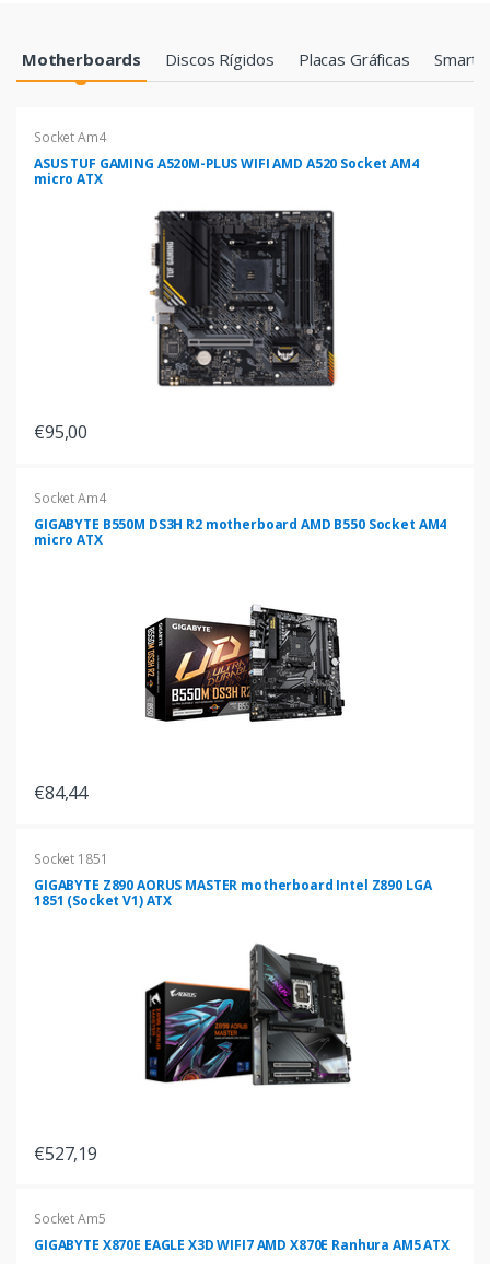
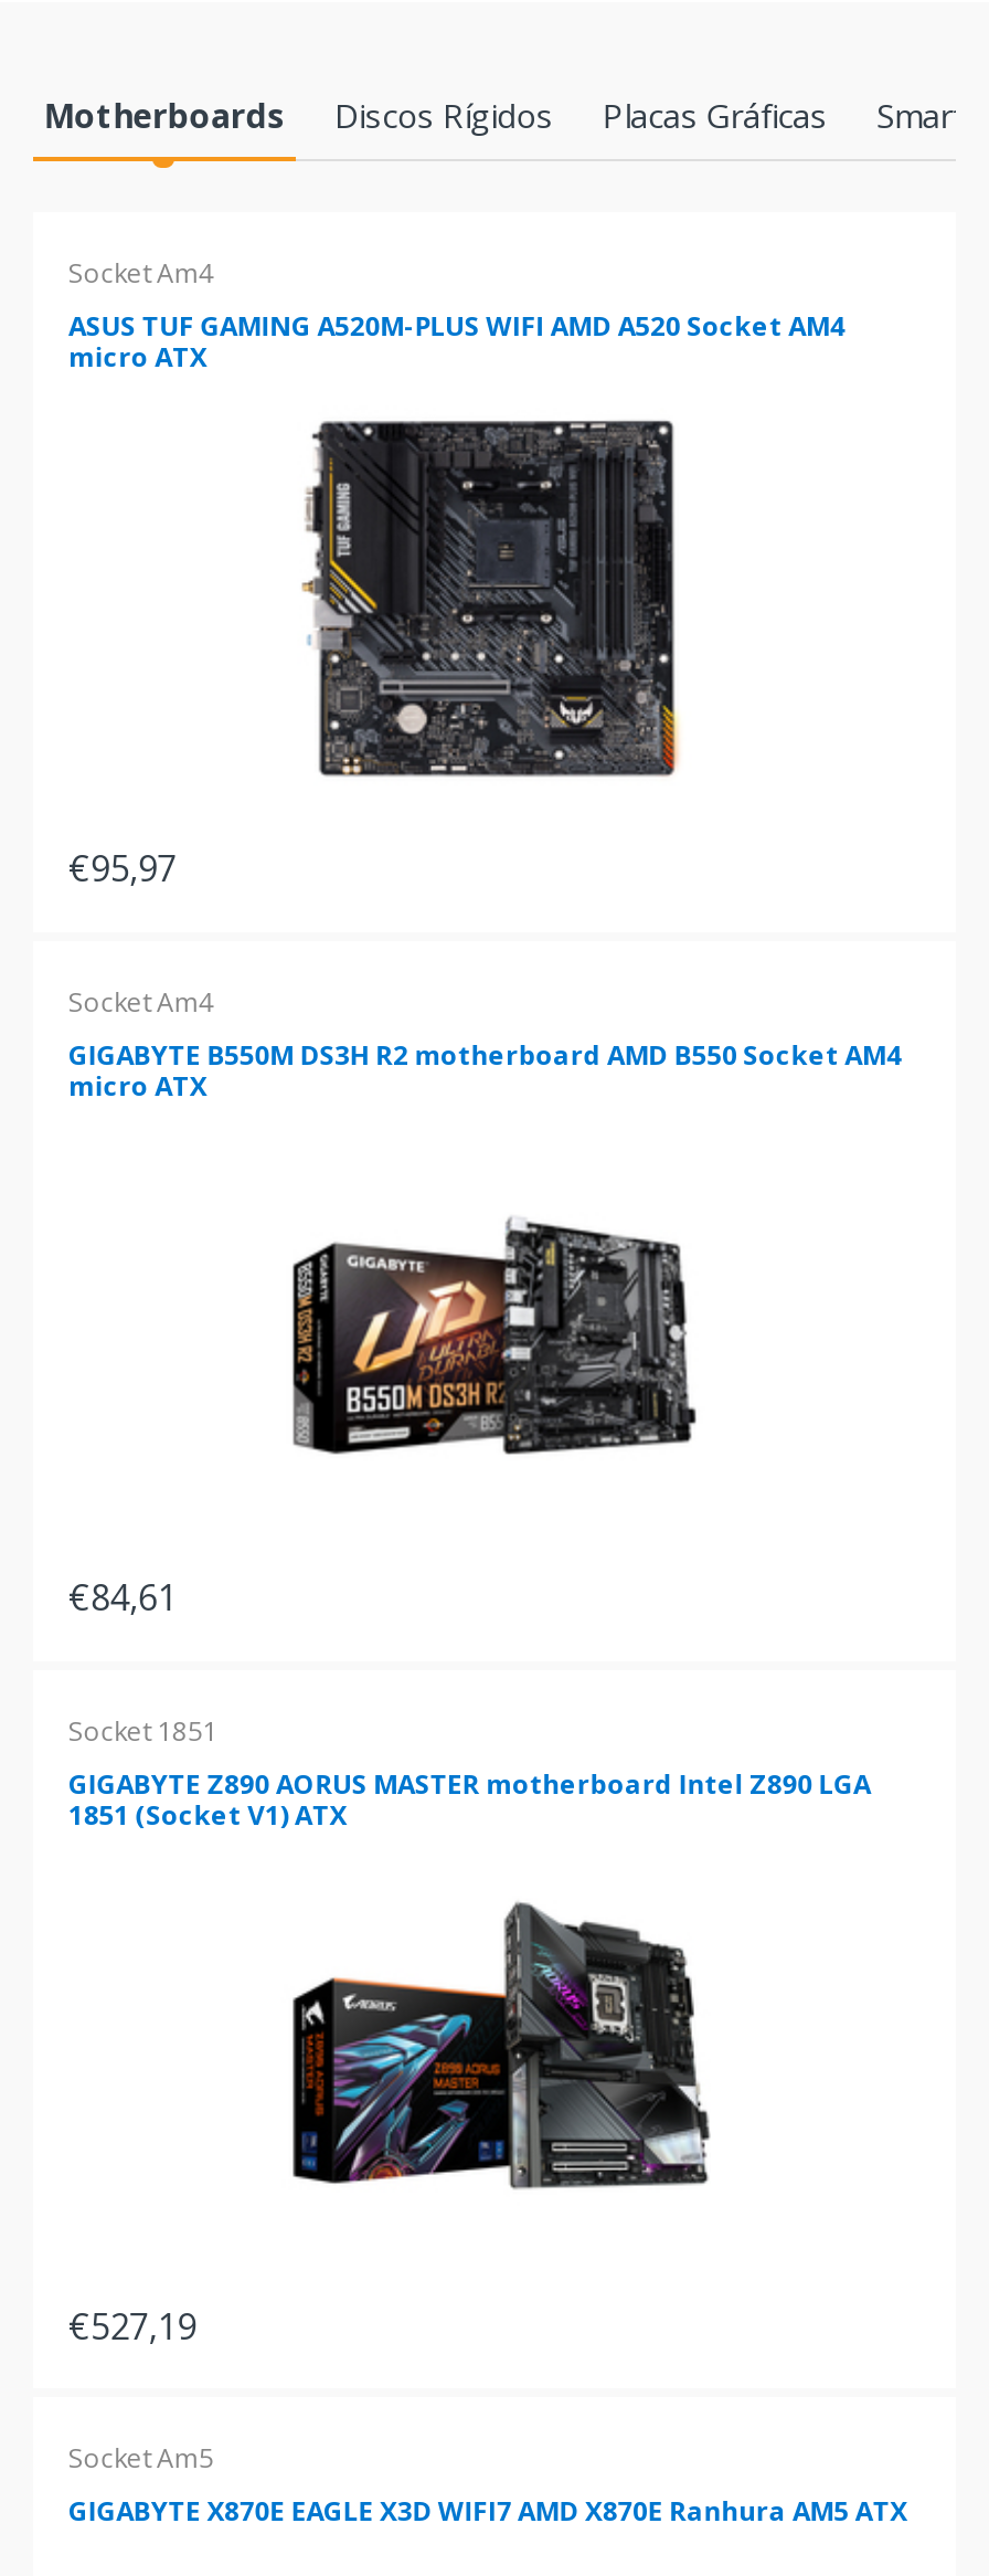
- €95,00
+ €95,97

- €84,44
+ €84,61
